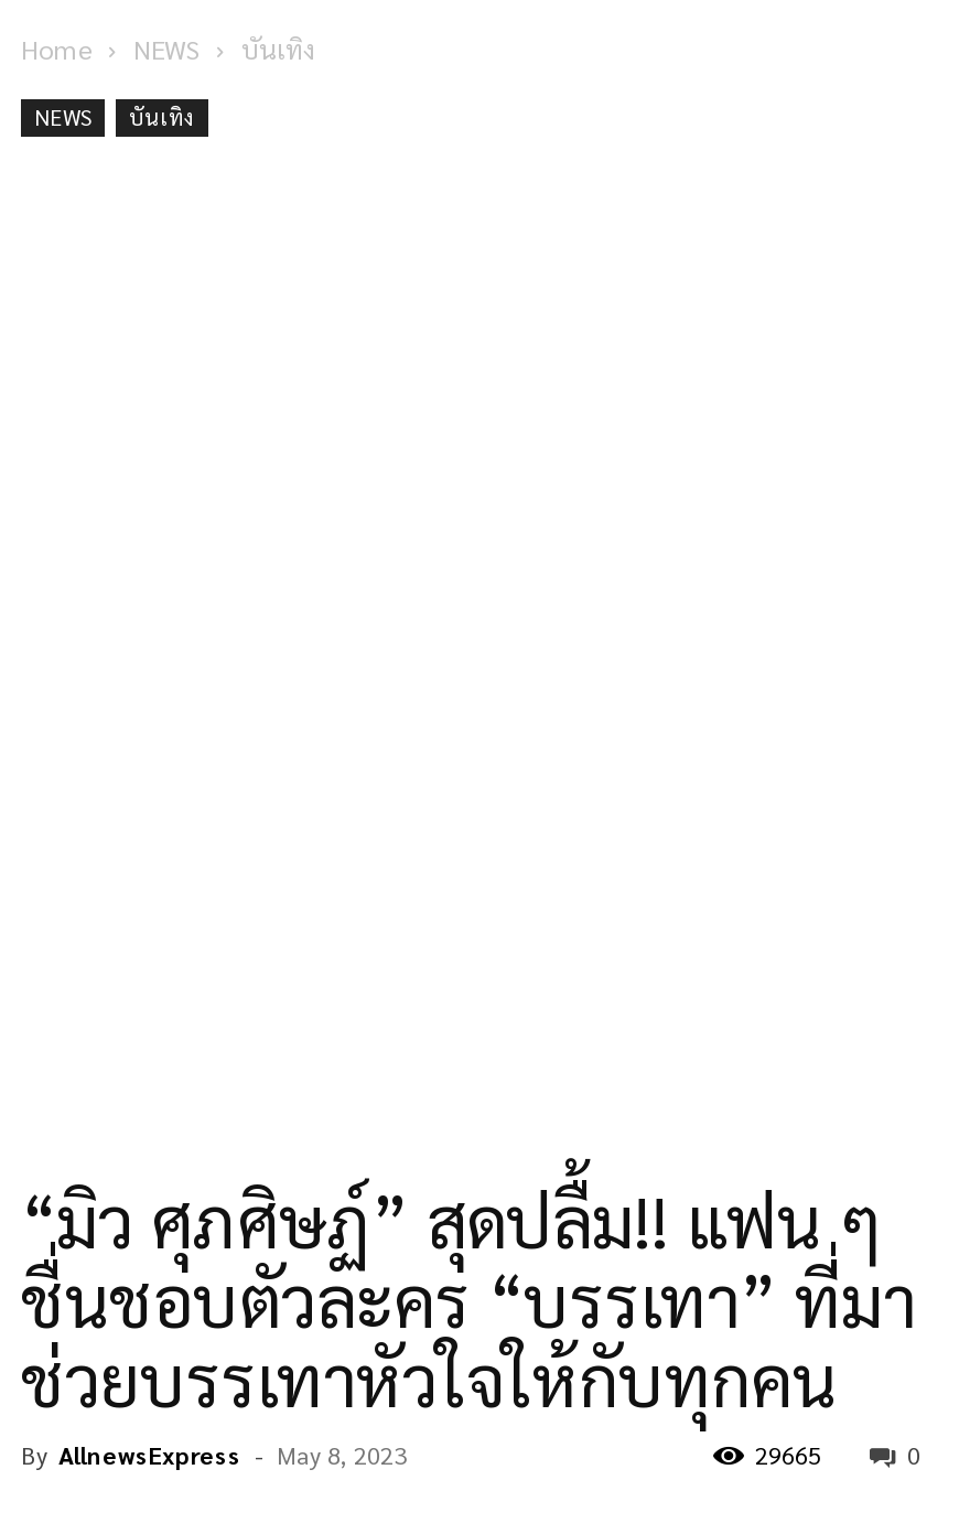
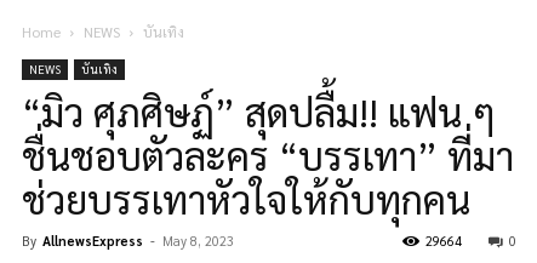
- 29665
+ 29664
